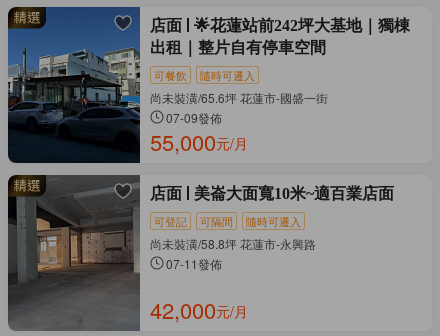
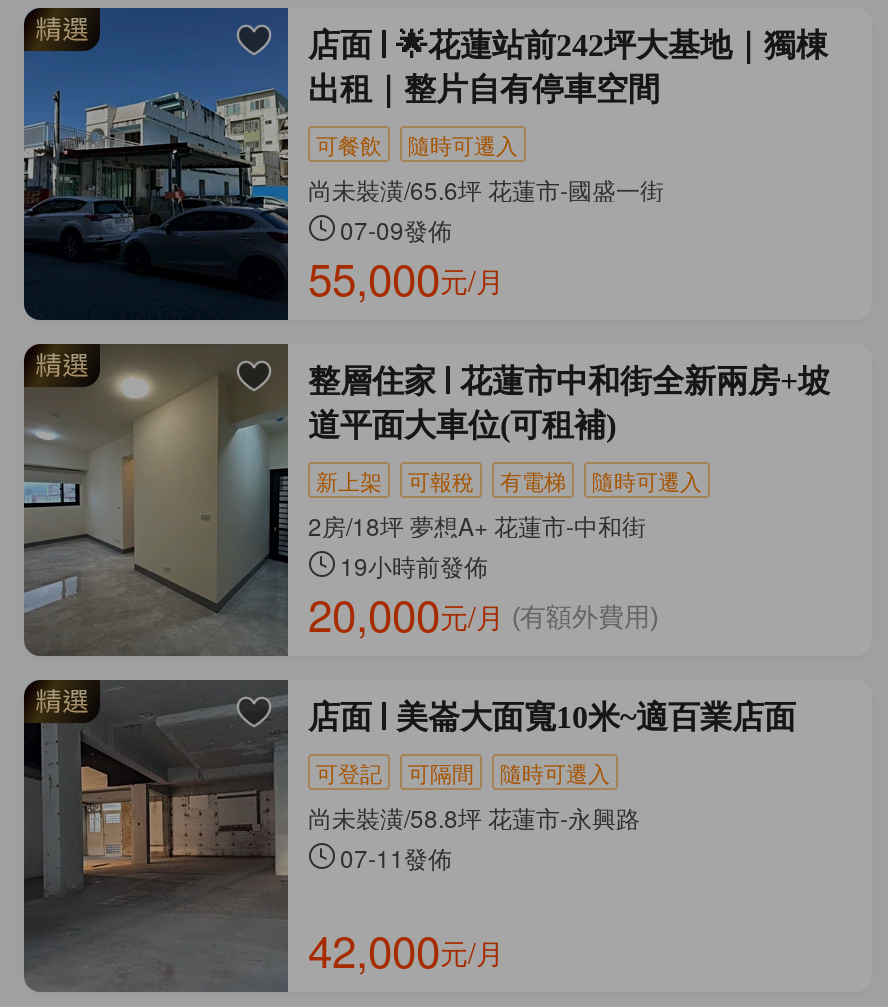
+ [image]
+ 整層住家
+ 花蓮市中和街全新兩房+坡
+ 道平面大車位(可租補)
+ 新上架
+ 可報稅
+ 有電梯
+ 隨時可遷入
+ 2房/18坪 夢想A+ 花蓮市-中和街
+ 19小時前發佈
+ 20,000元/月 (有額外費用)
